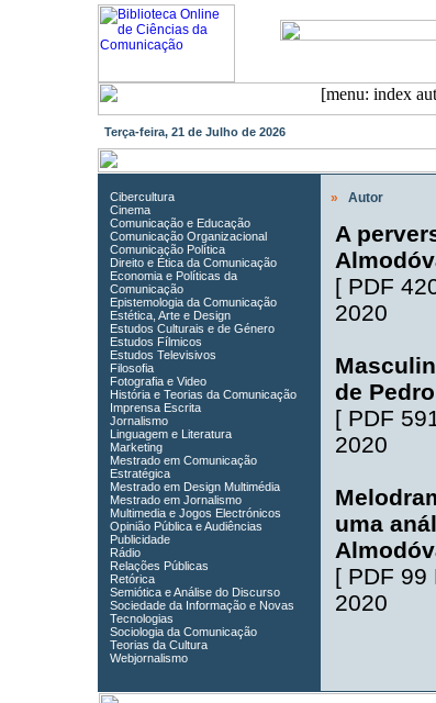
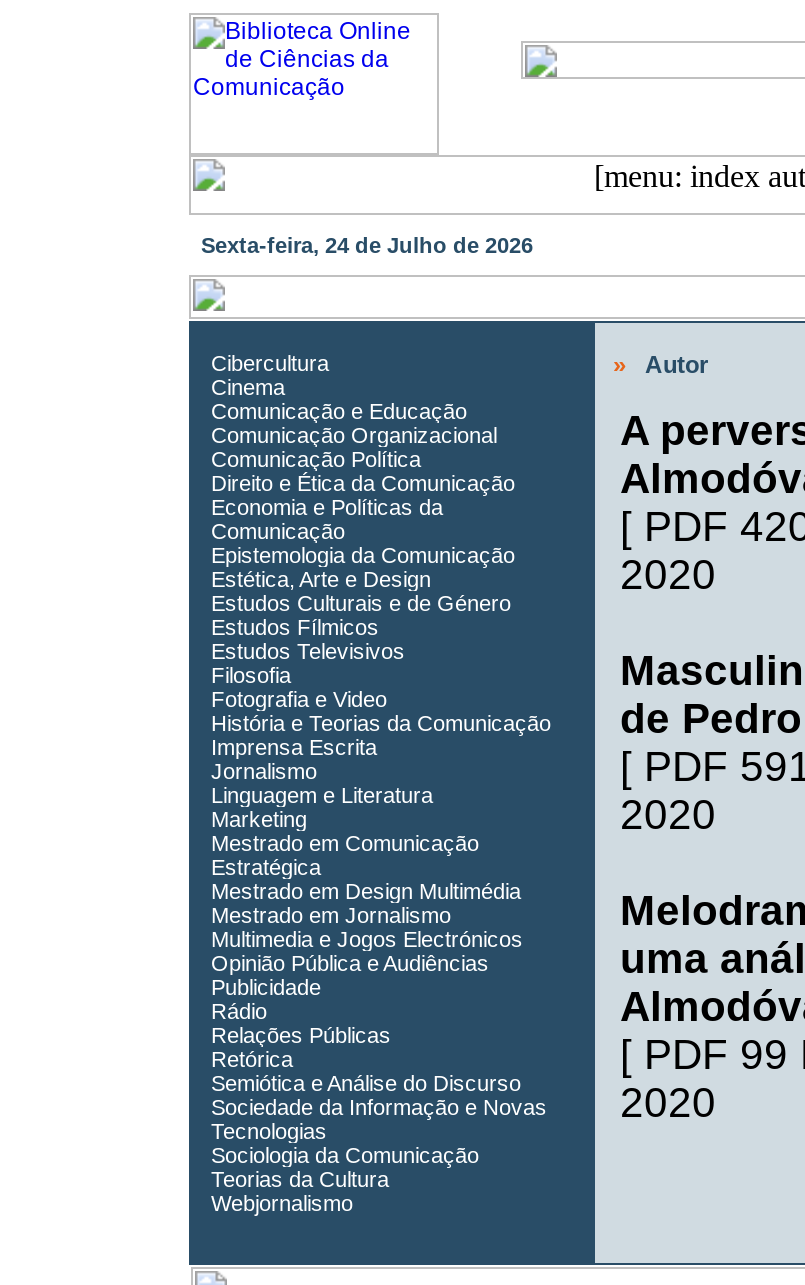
- Terça-feira, 21 de Julho de 2026
+ Sexta-feira, 24 de Julho de 2026
